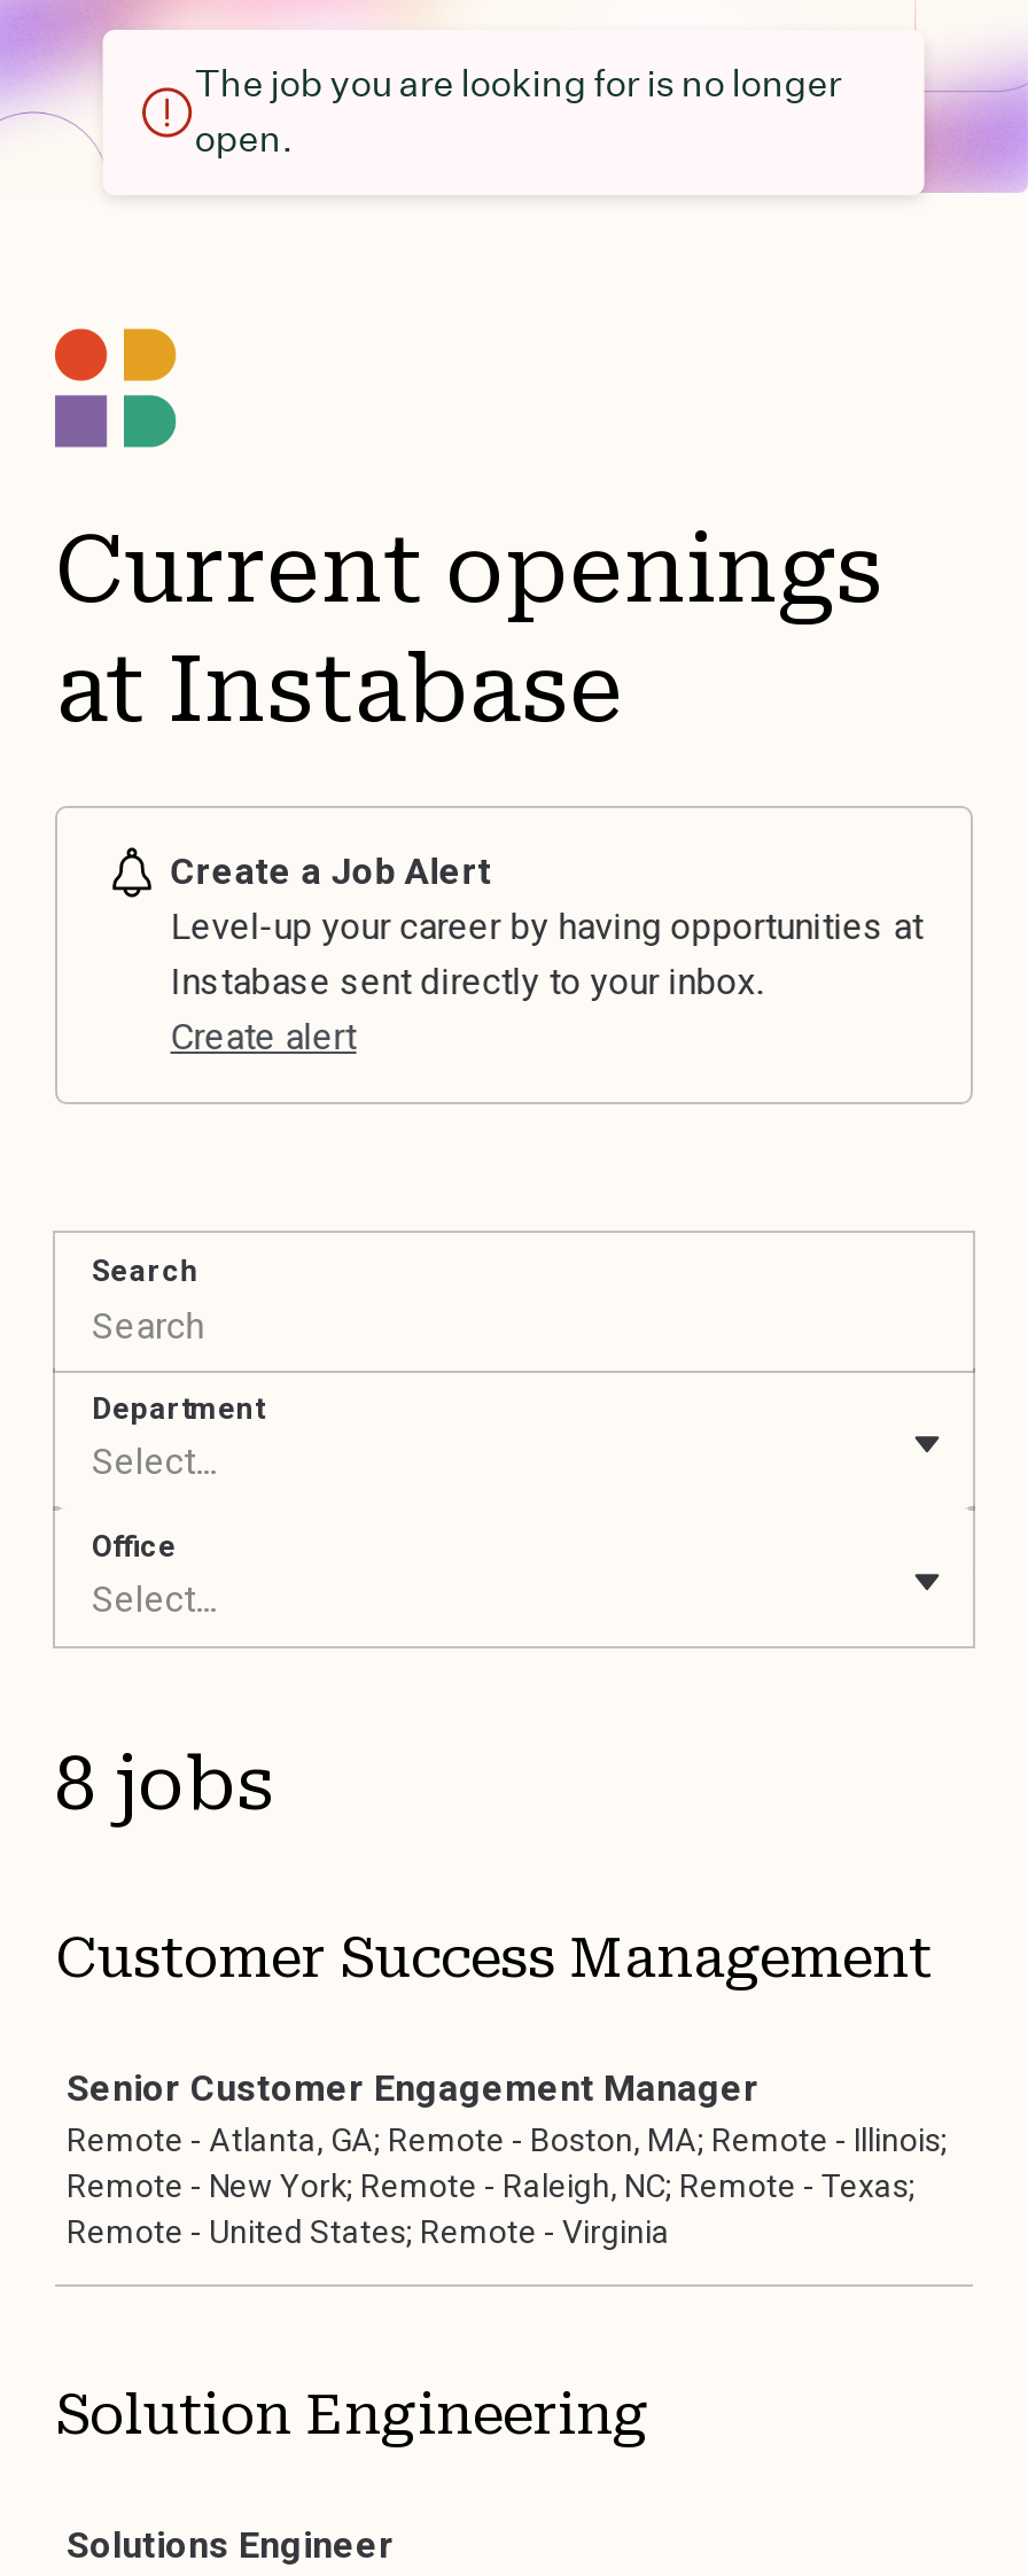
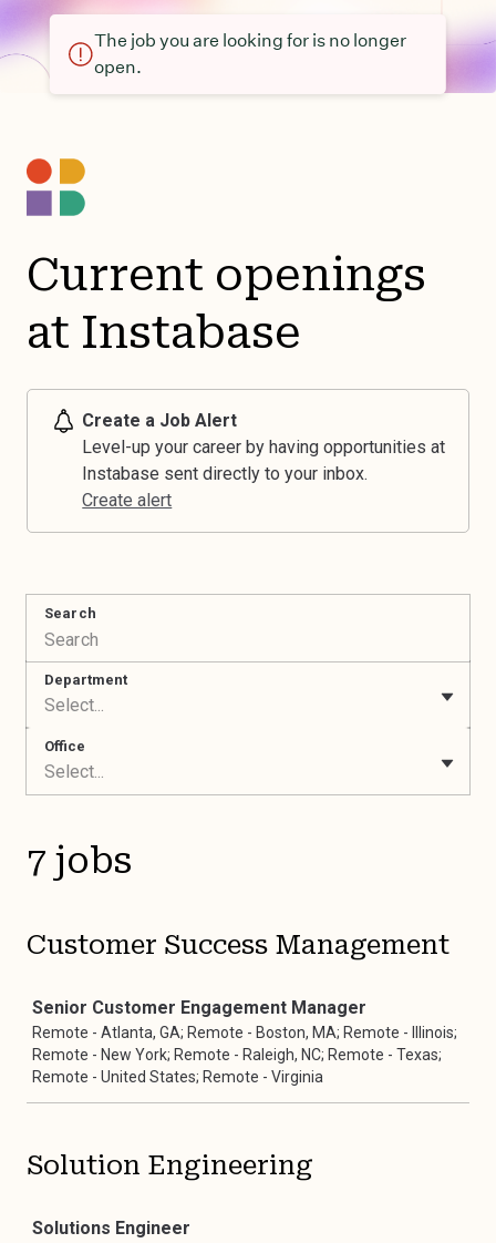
- 8 jobs
+ 7 jobs
